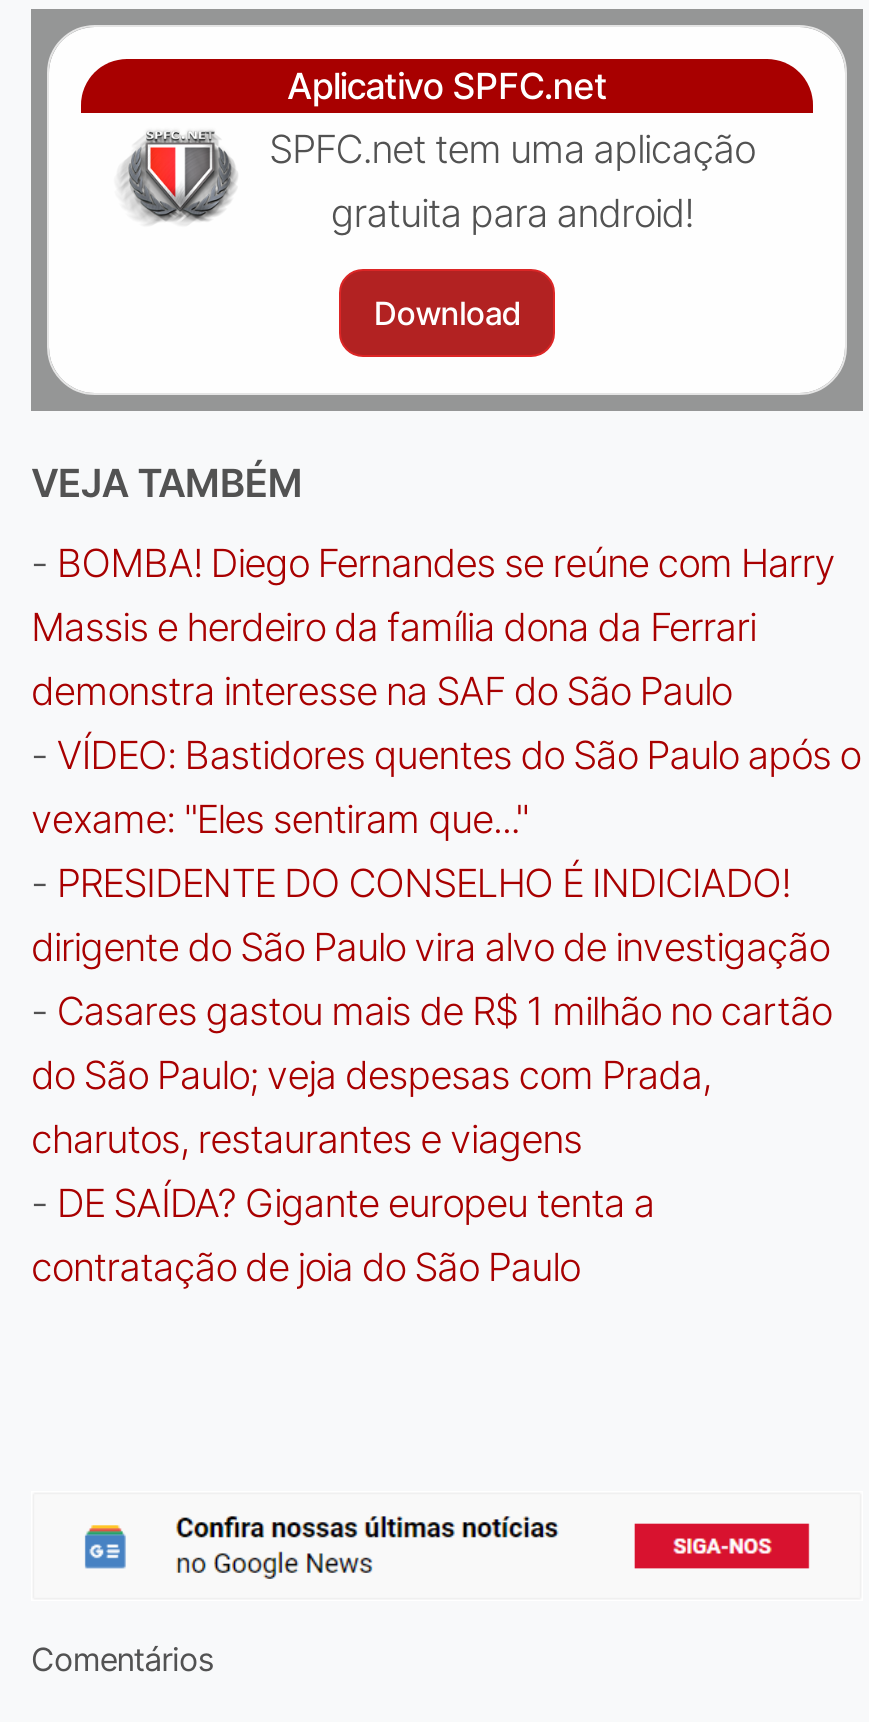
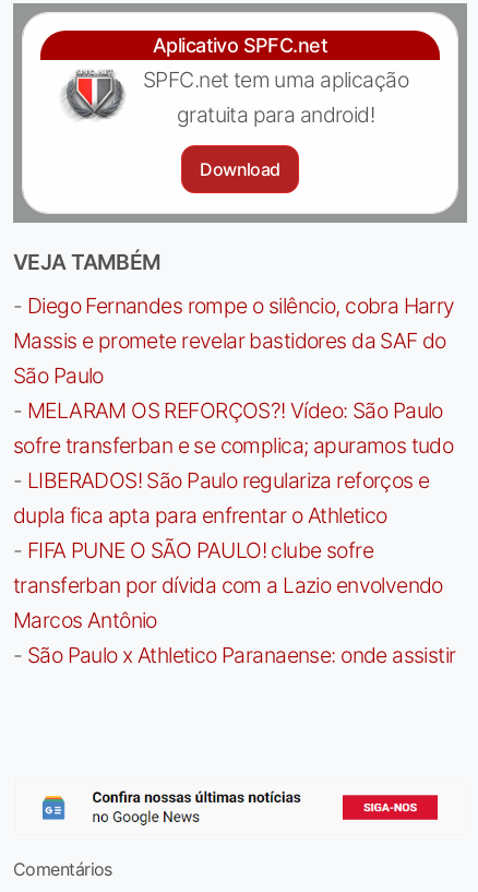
- - BOMBA! Diego Fernandes se reúne com Harry
- Massis e herdeiro da família dona da Ferrari
- demonstra interesse na SAF do São Paulo
- - VÍDEO: Bastidores quentes do São Paulo após o
- vexame: "Eles sentiram que..."
- - PRESIDENTE DO CONSELHO É INDICIADO!
- dirigente do São Paulo vira alvo de investigação
- - Casares gastou mais de R$ 1 milhão no cartão
- do São Paulo; veja despesas com Prada,
- charutos, restaurantes e viagens
- - DE SAÍDA? Gigante europeu tenta a
- contratação de joia do São Paulo
+ - Diego Fernandes rompe o silêncio, cobra Harry
+ Massis e promete revelar bastidores da SAF do
+ São Paulo
+ - MELARAM OS REFORÇOS?! Vídeo: São Paulo
+ sofre transferban e se complica; apuramos tudo
+ - LIBERADOS! São Paulo regulariza reforços e
+ dupla fica apta para enfrentar o Athletico
+ - FIFA PUNE O SÃO PAULO! clube sofre
+ transferban por dívida com a Lazio envolvendo
+ Marcos Antônio
+ - São Paulo x Athletico Paranaense: onde assistir
